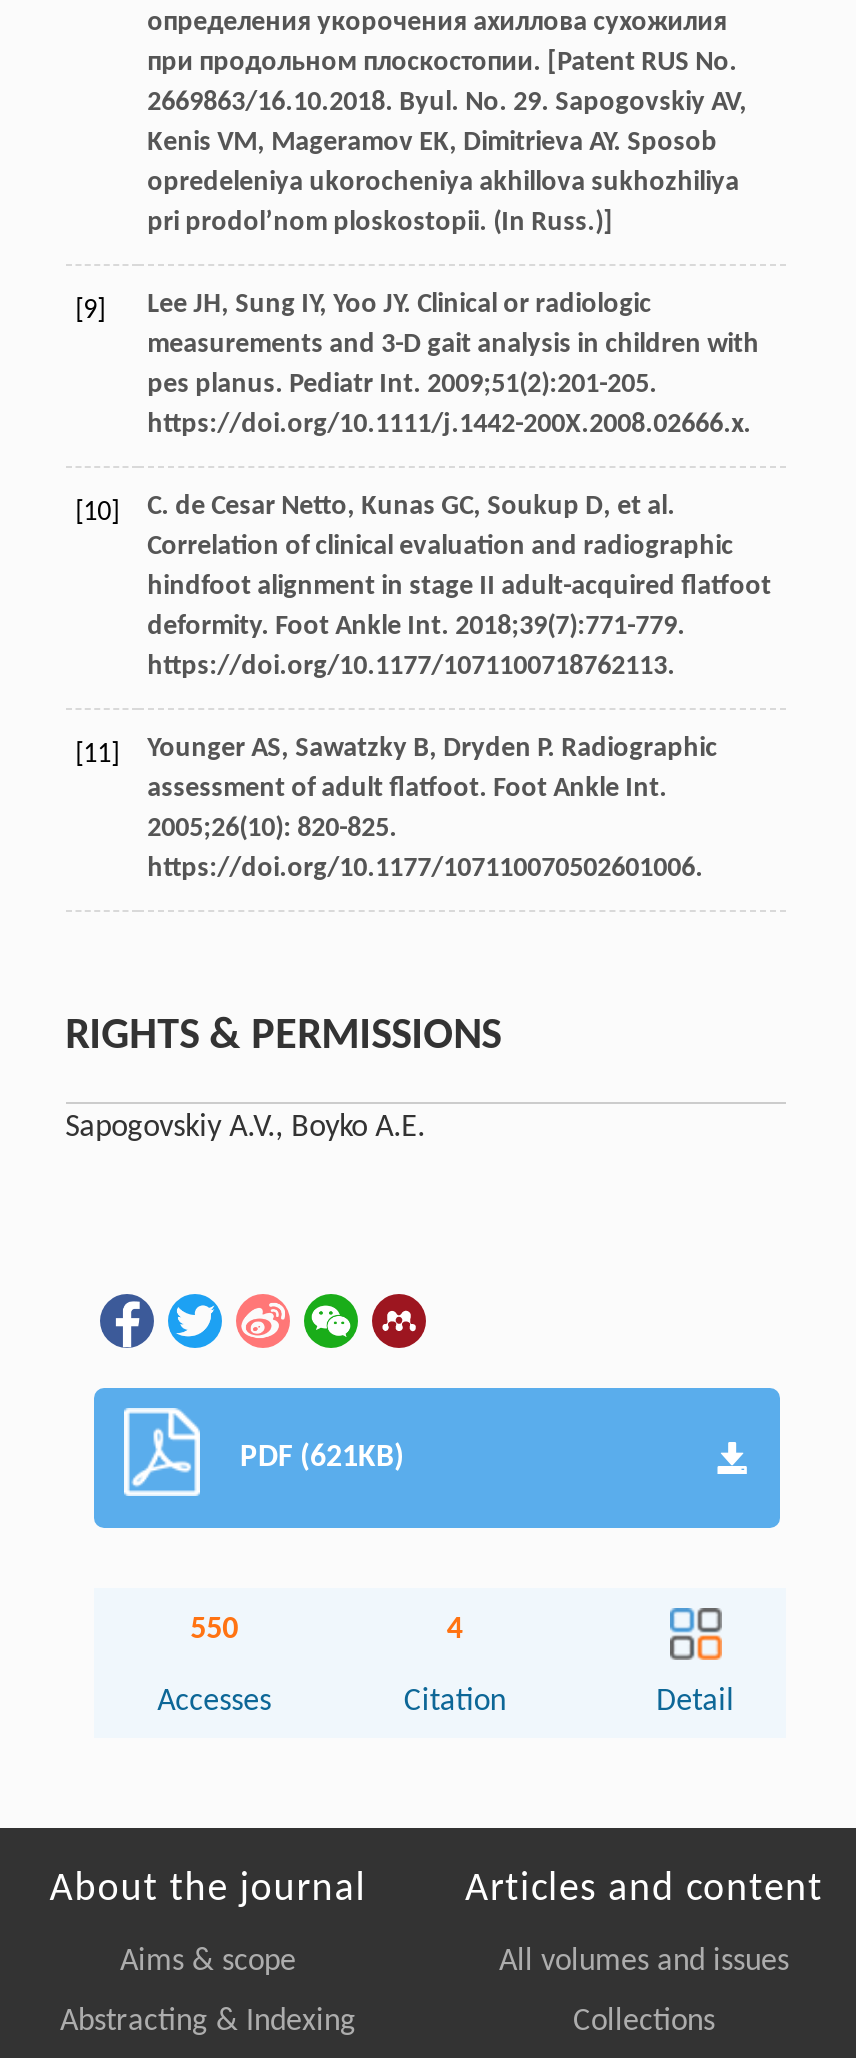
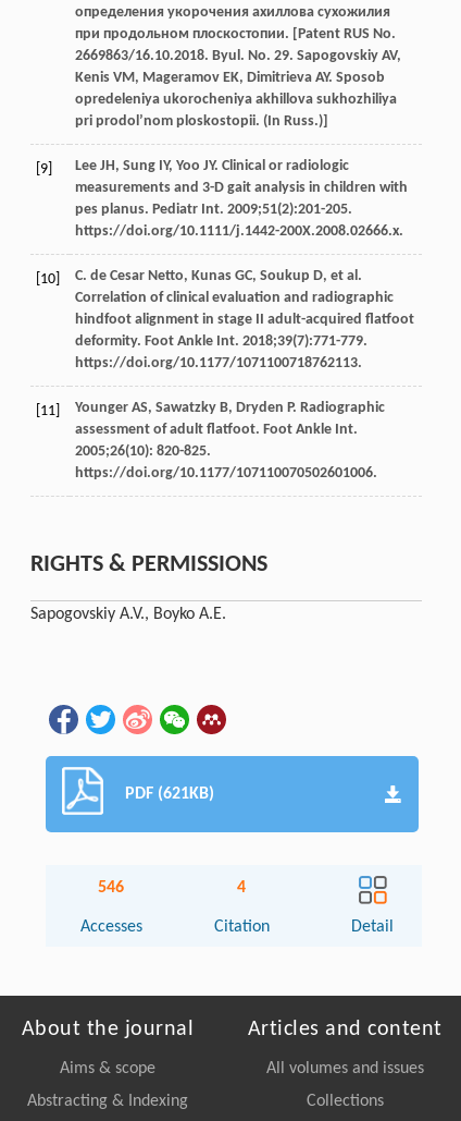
- 550
+ 546
